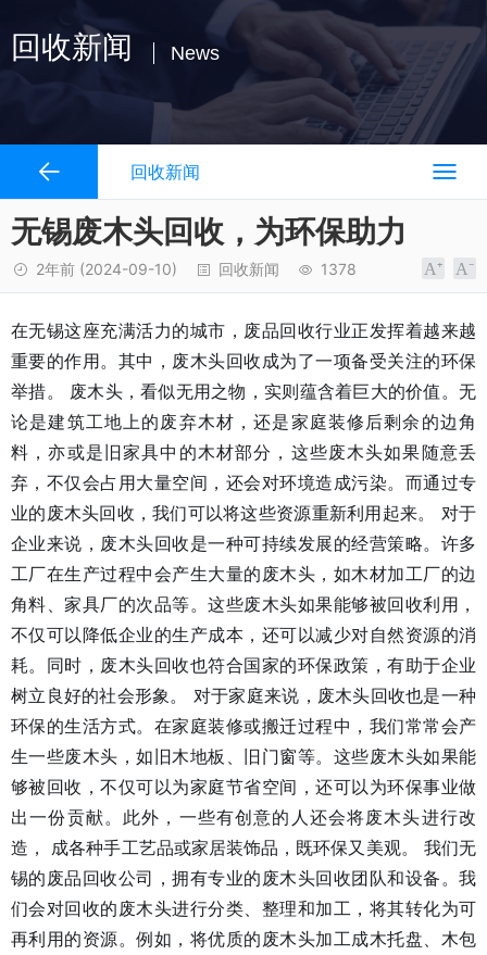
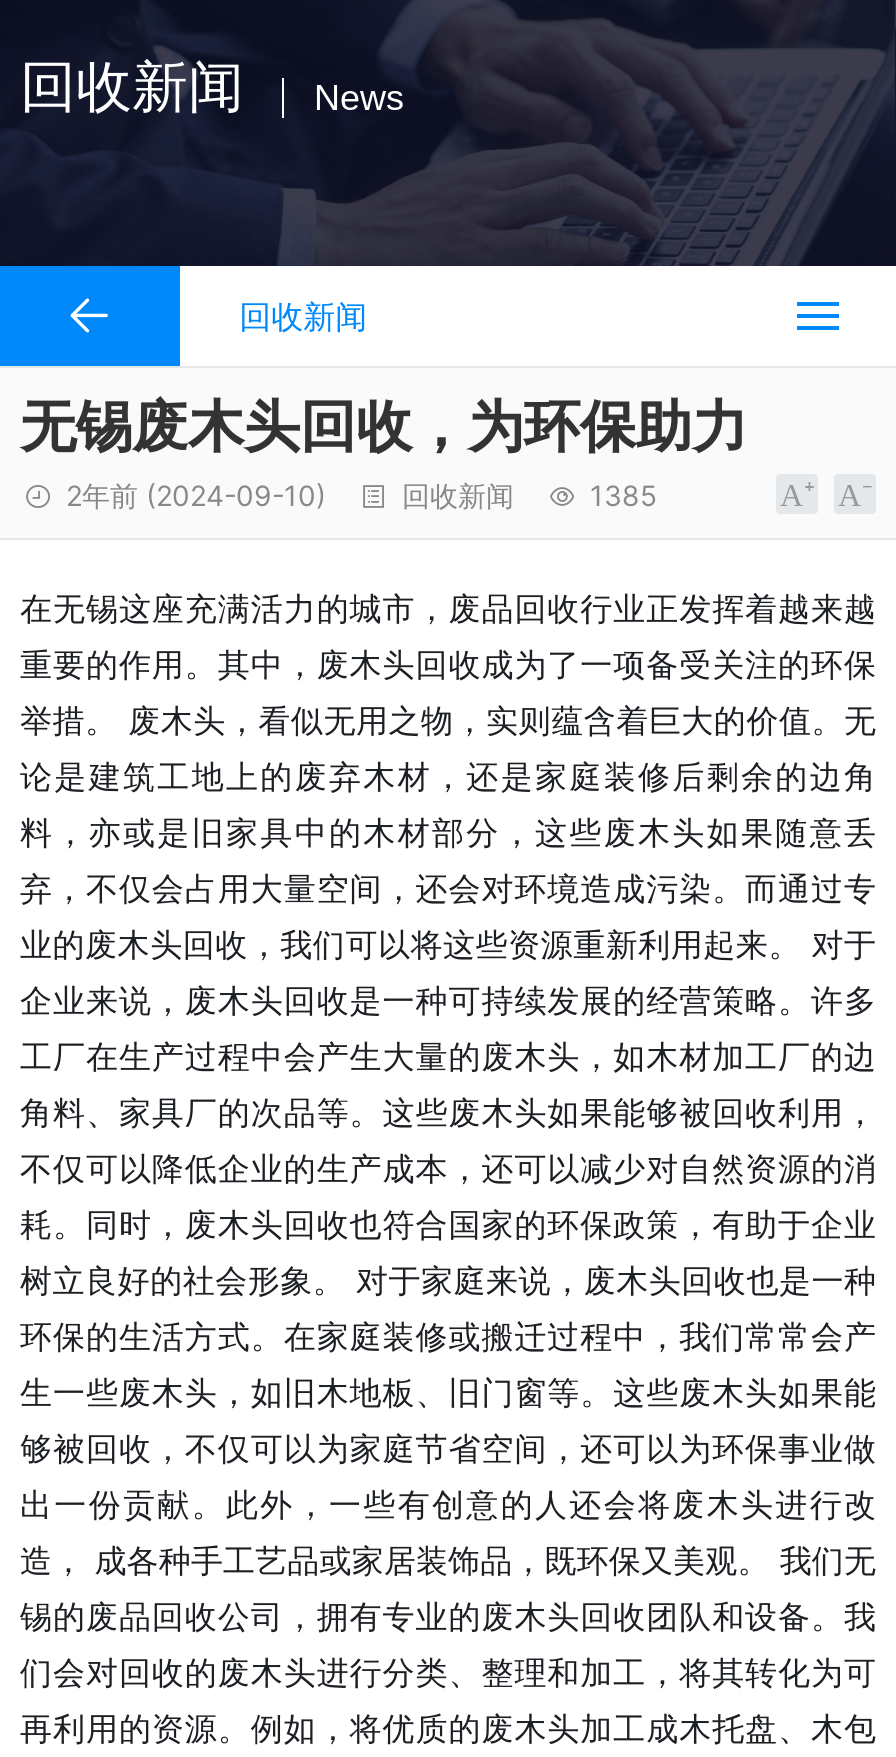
- 1378
+ 1385
